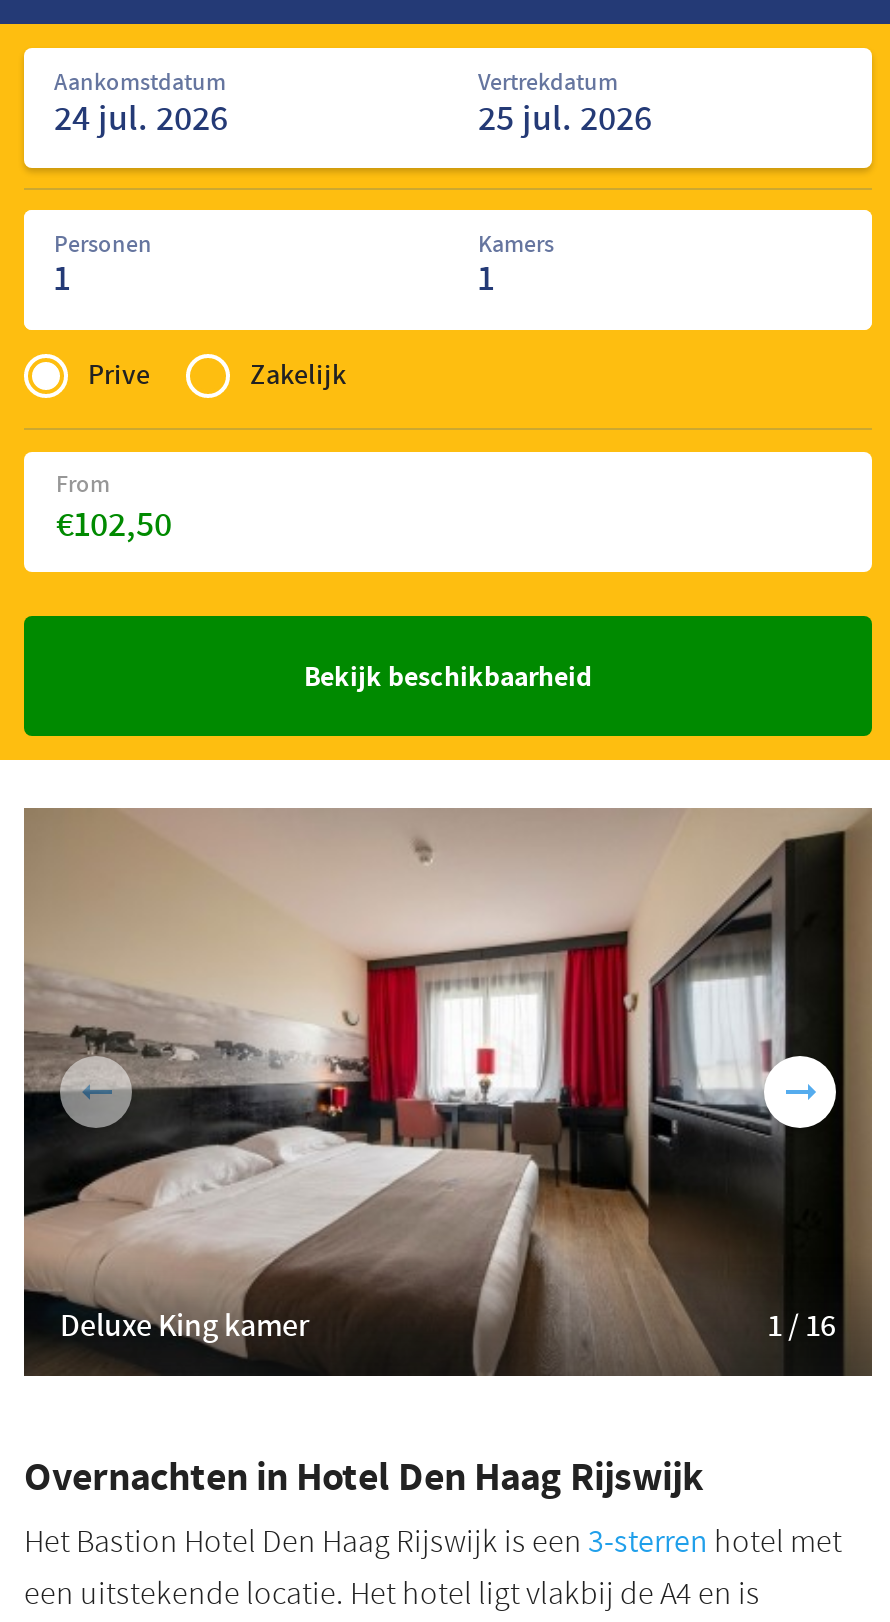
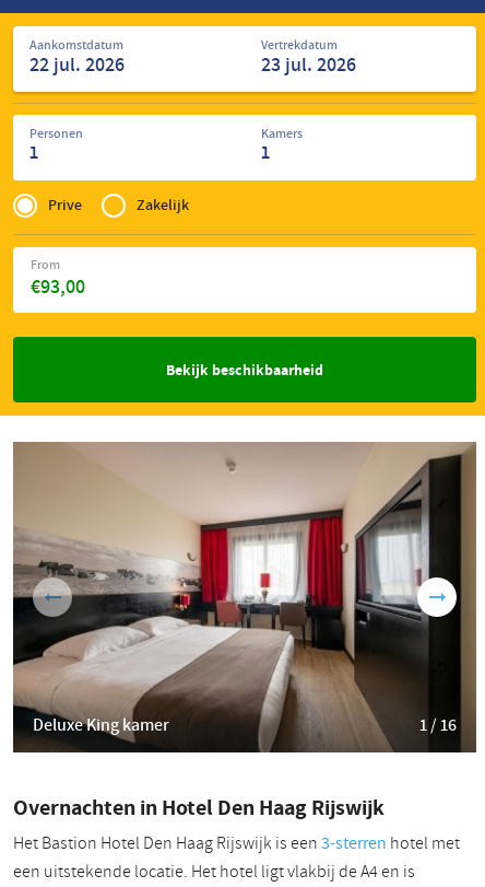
- €102,50
+ €93,00
